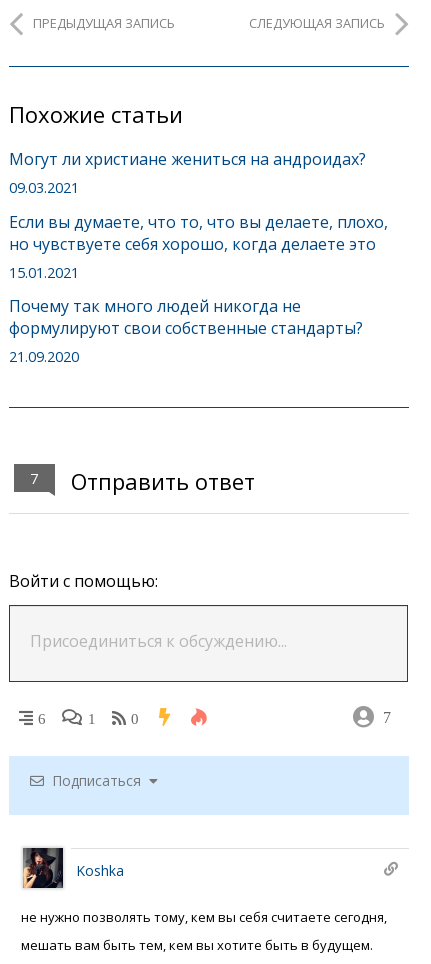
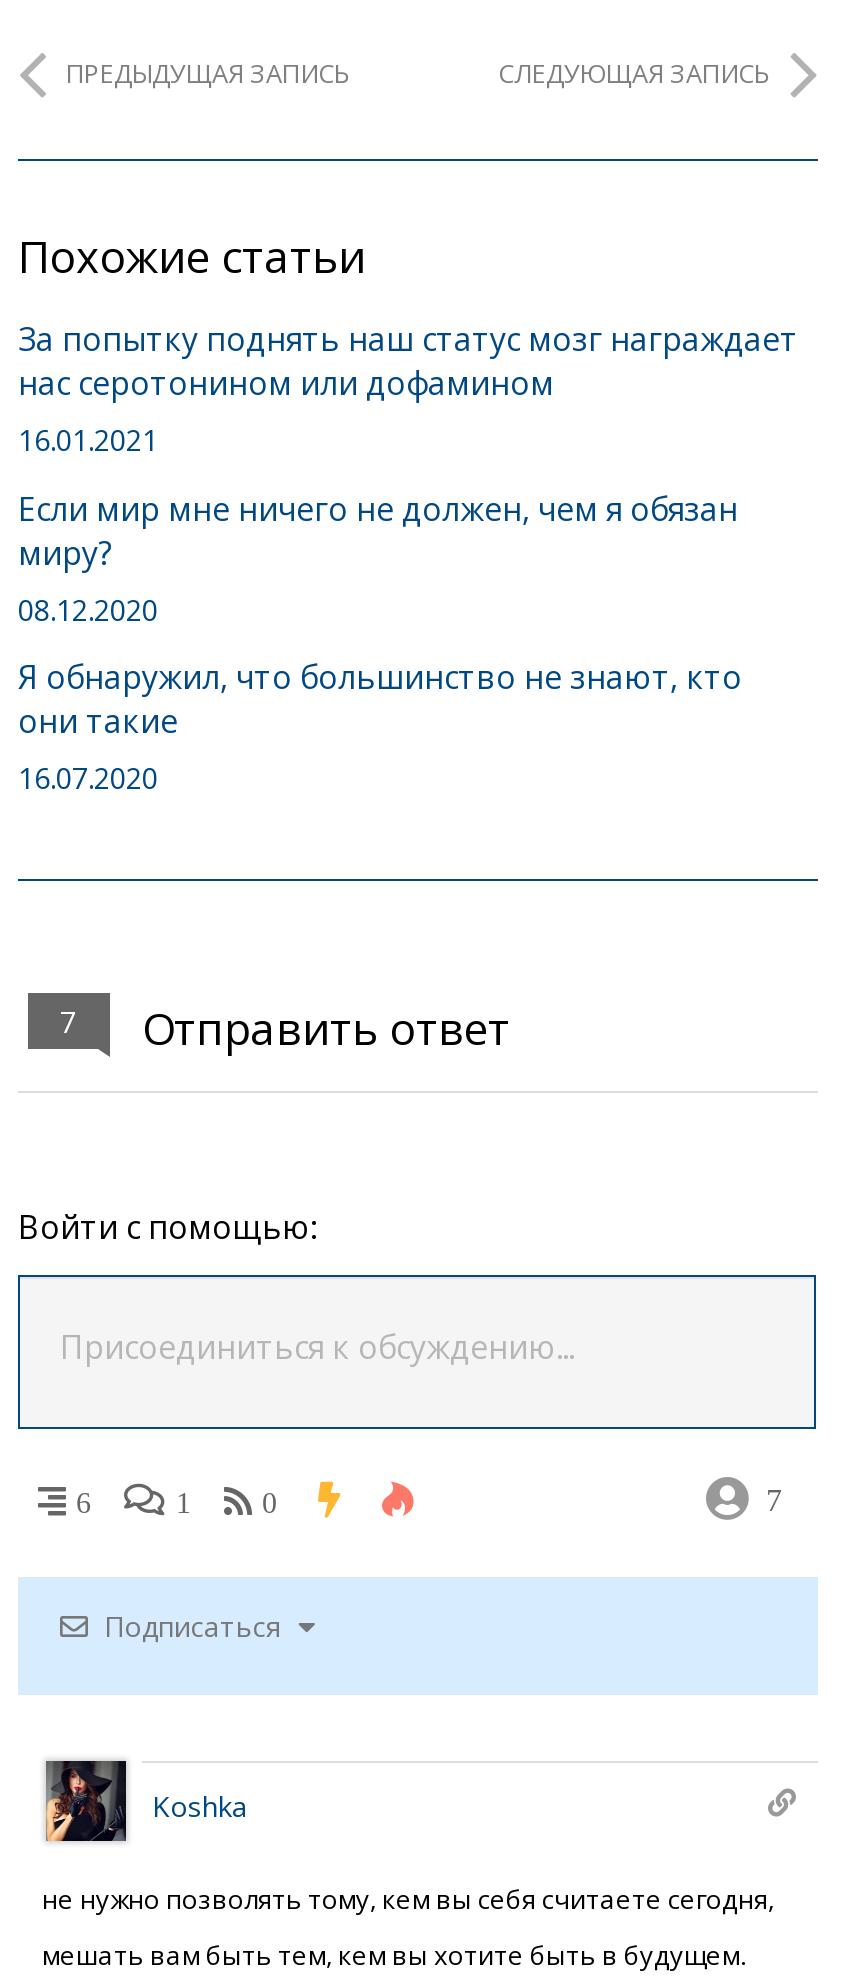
- Могут ли христиане жениться на андроидах?
- 09.03.2021
+ За попытку поднять наш статус мозг награждает
+ нас серотонином или дофамином
+ 16.01.2021

- Если вы думаете, что то, что вы делаете, плохо,
- но чувствуете себя хорошо, когда делаете это
- 15.01.2021
+ Если мир мне ничего не должен, чем я обязан
+ миру?
+ 08.12.2020

- Почему так много людей никогда не
- формулируют свои собственные стандарты?
- 21.09.2020
+ Я обнаружил, что большинство не знают, кто
+ они такие
+ 16.07.2020
